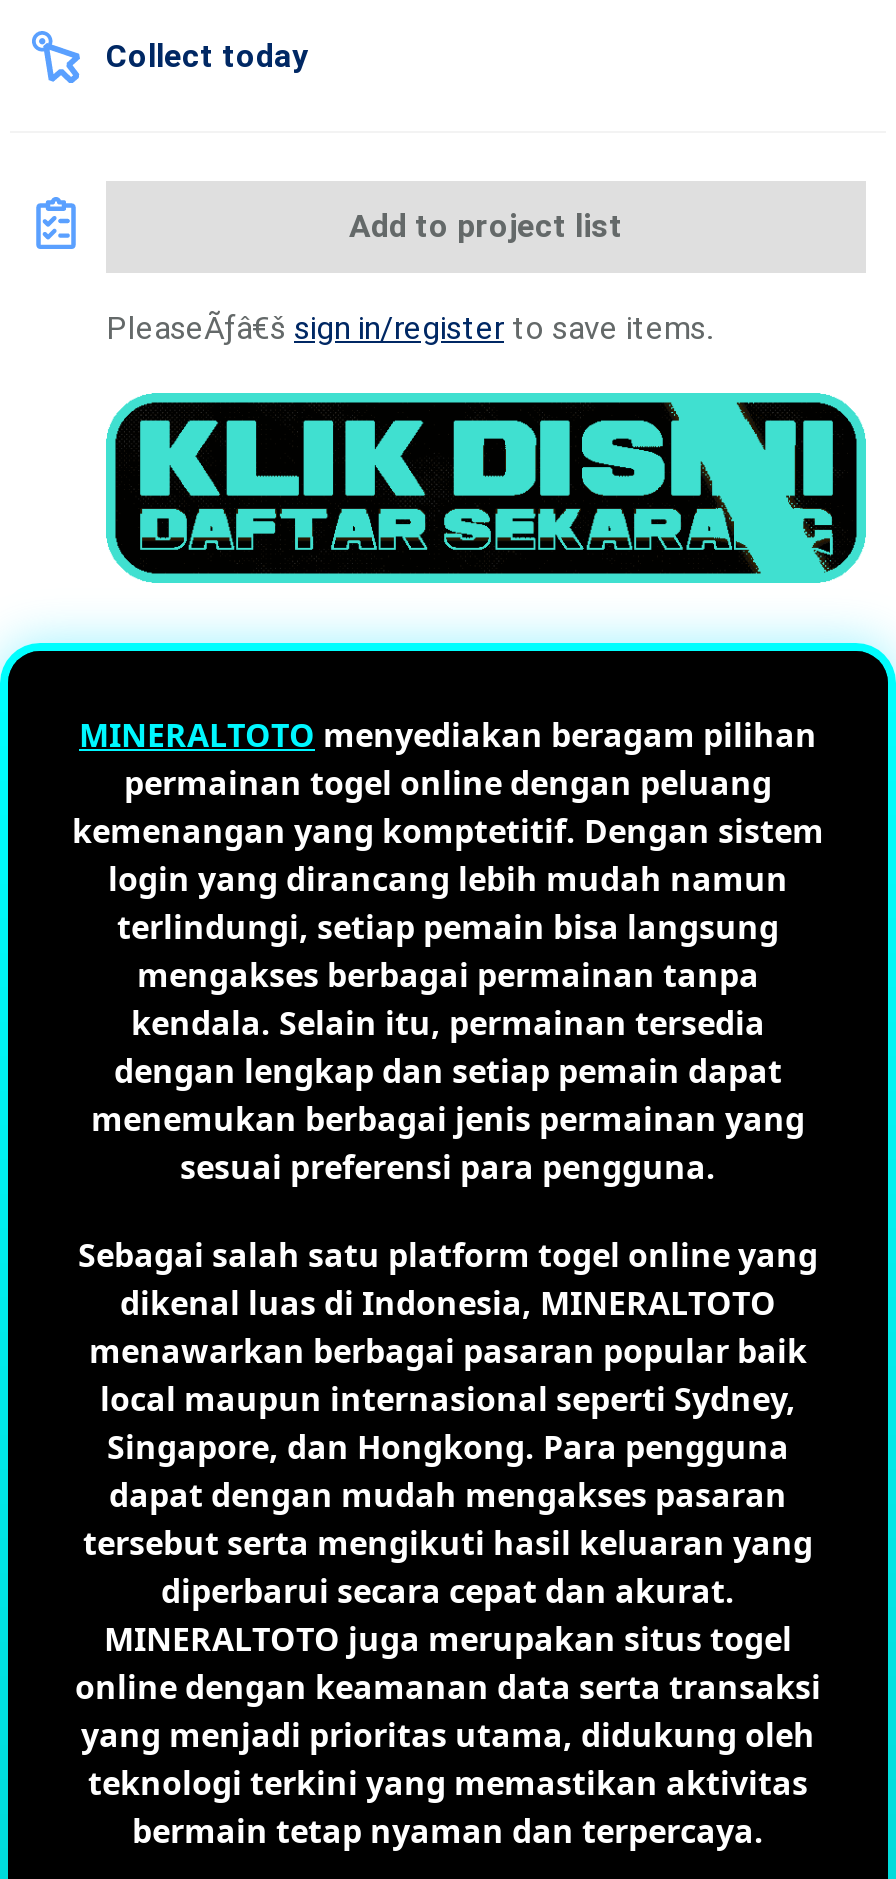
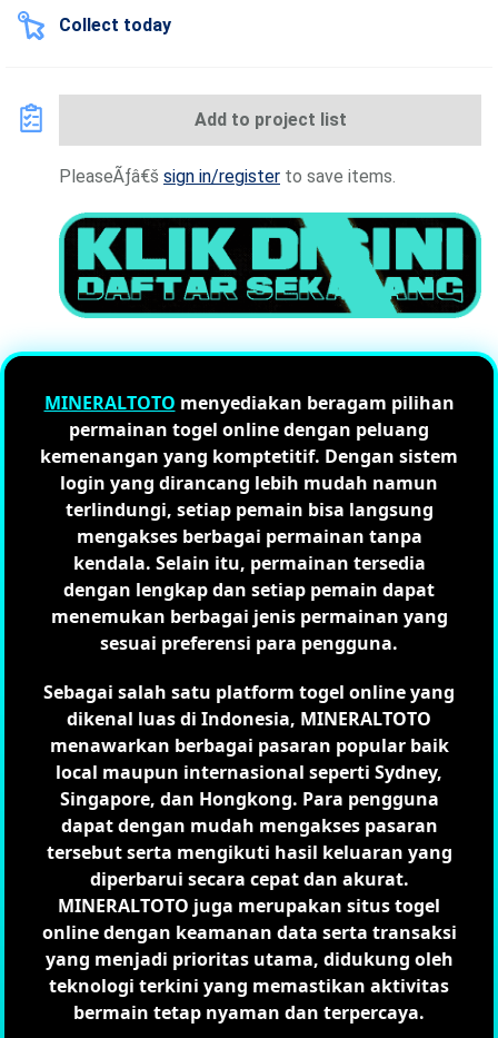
- [image]
+ [image]
